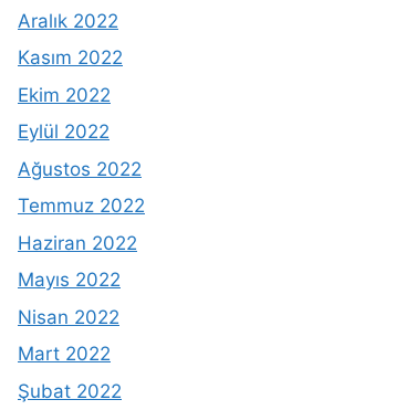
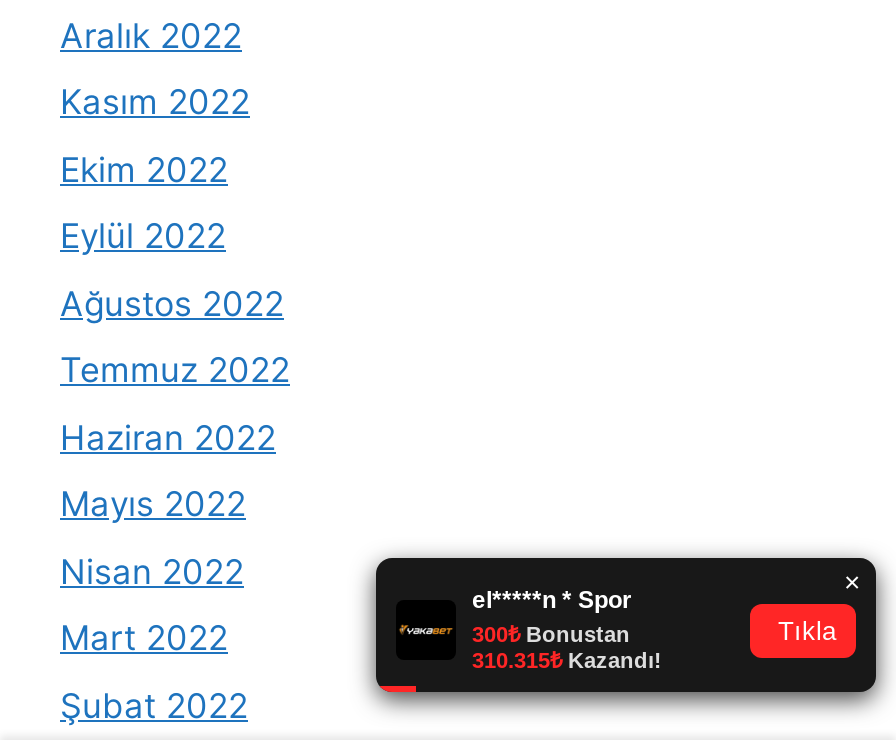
+ [image]
